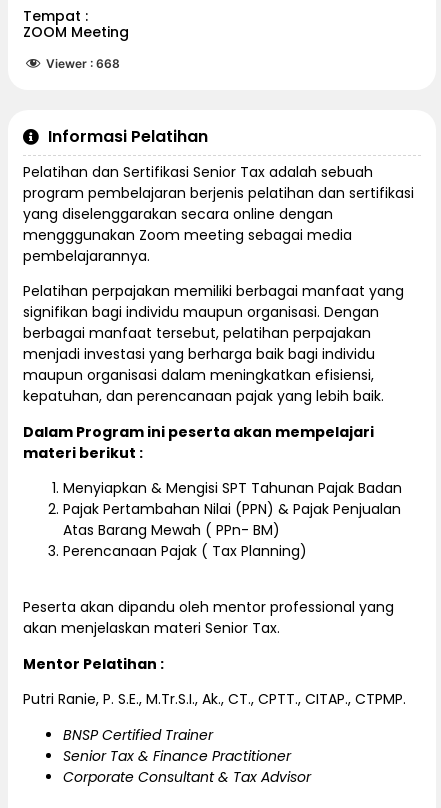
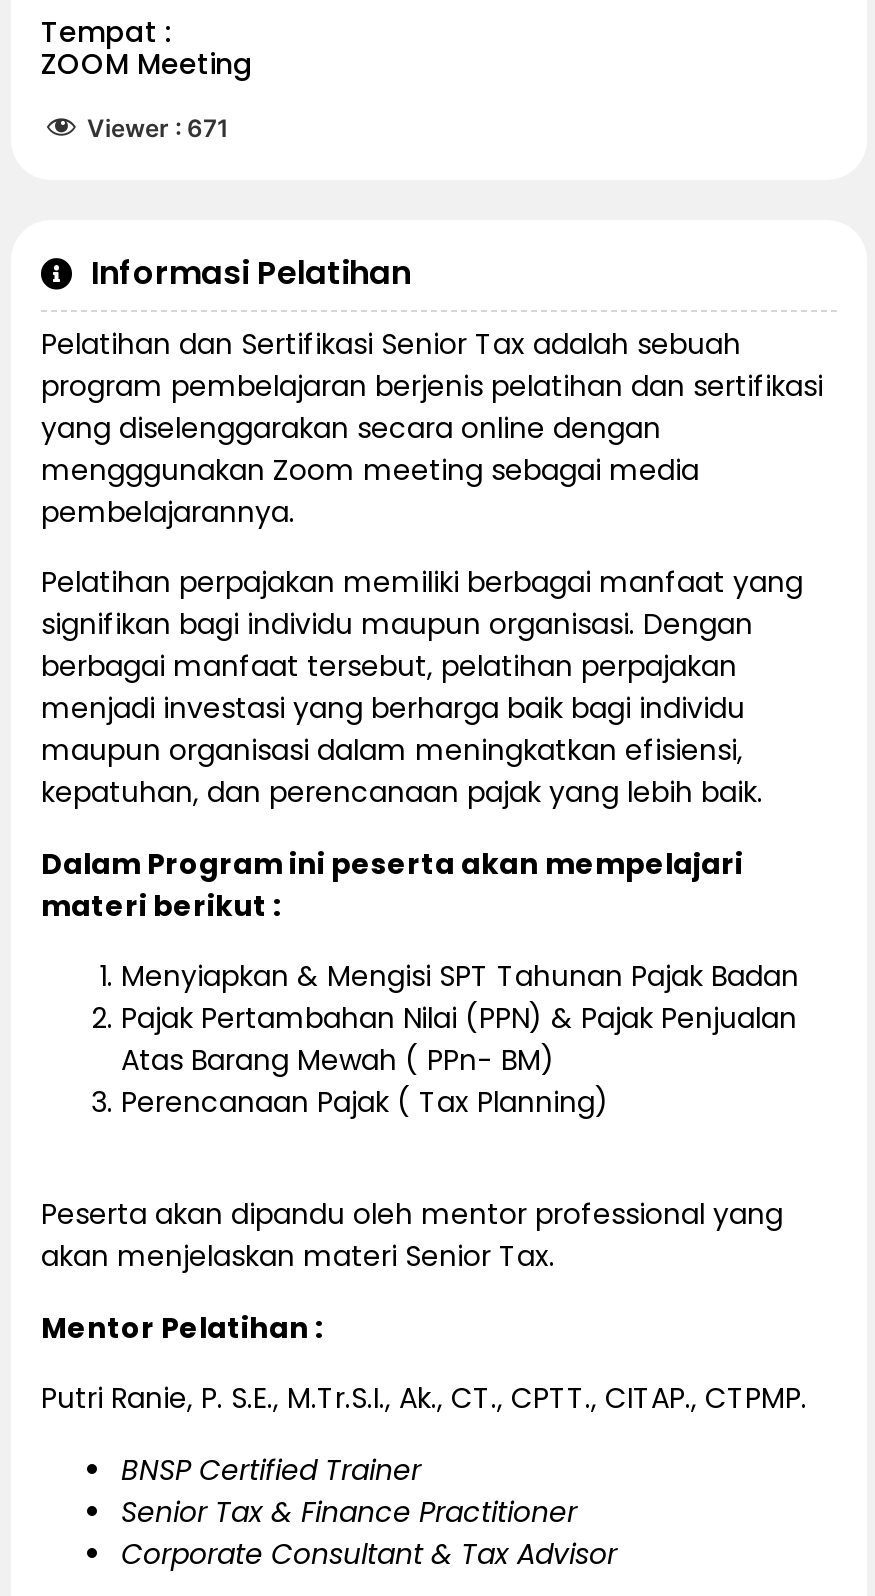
- Viewer : 668
+ Viewer : 671
